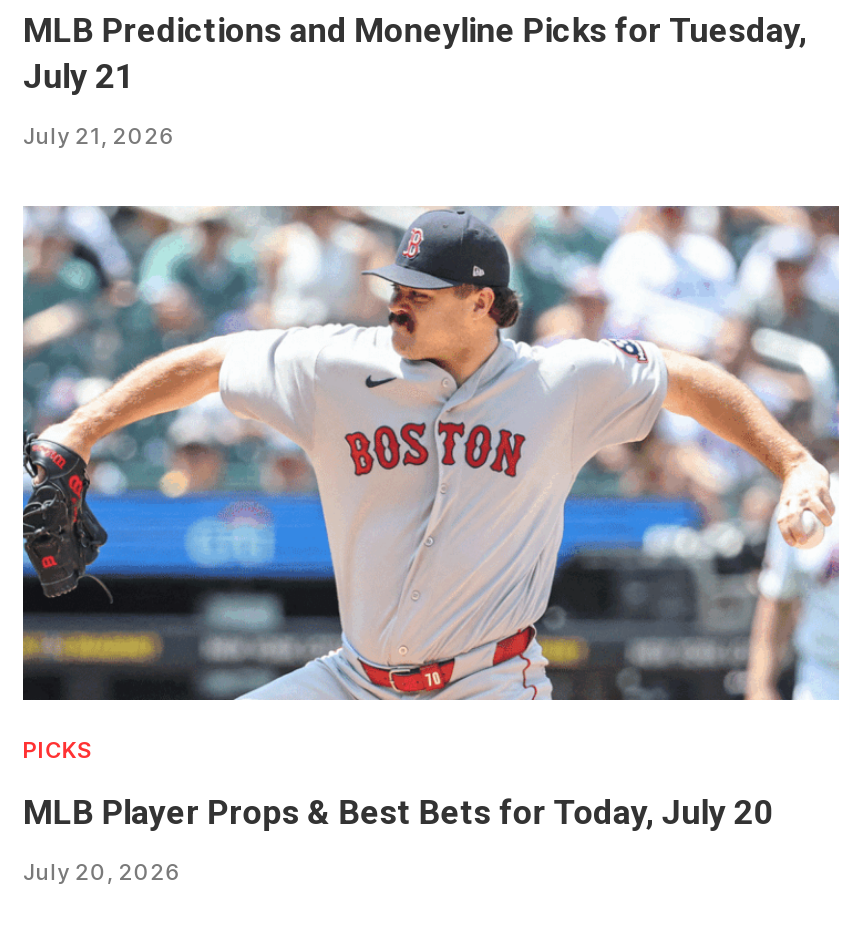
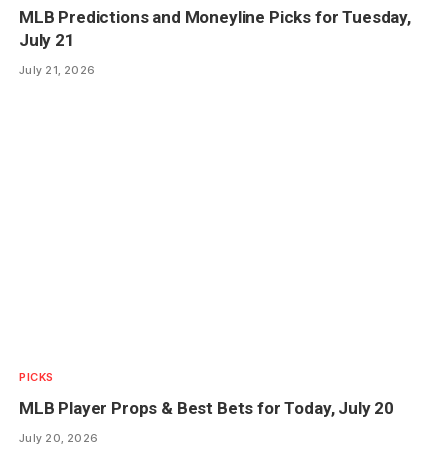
- [image]
